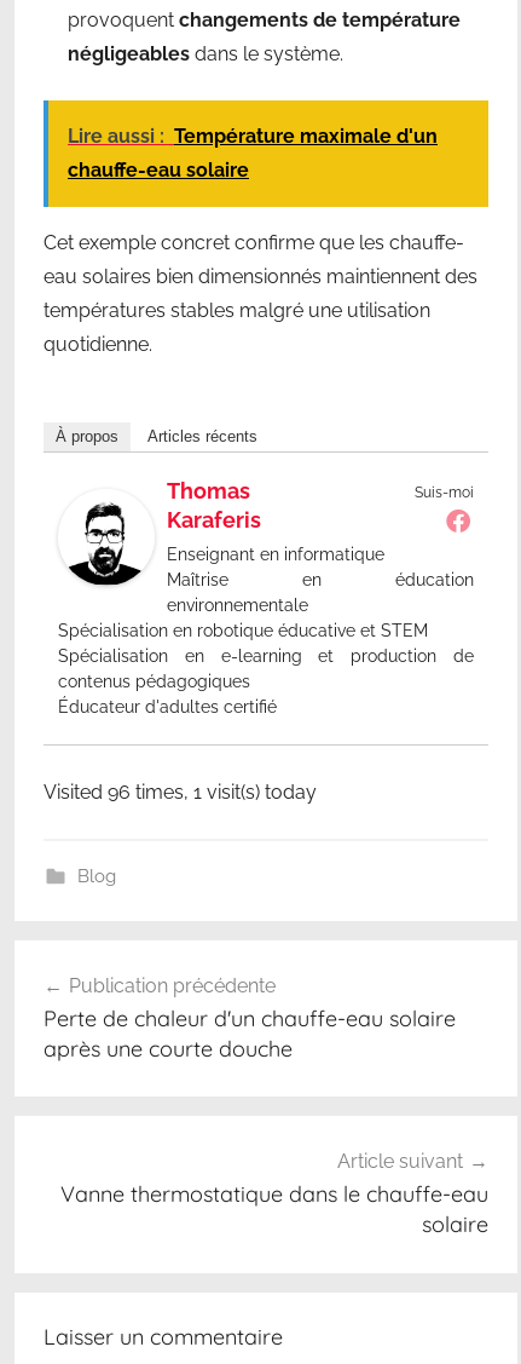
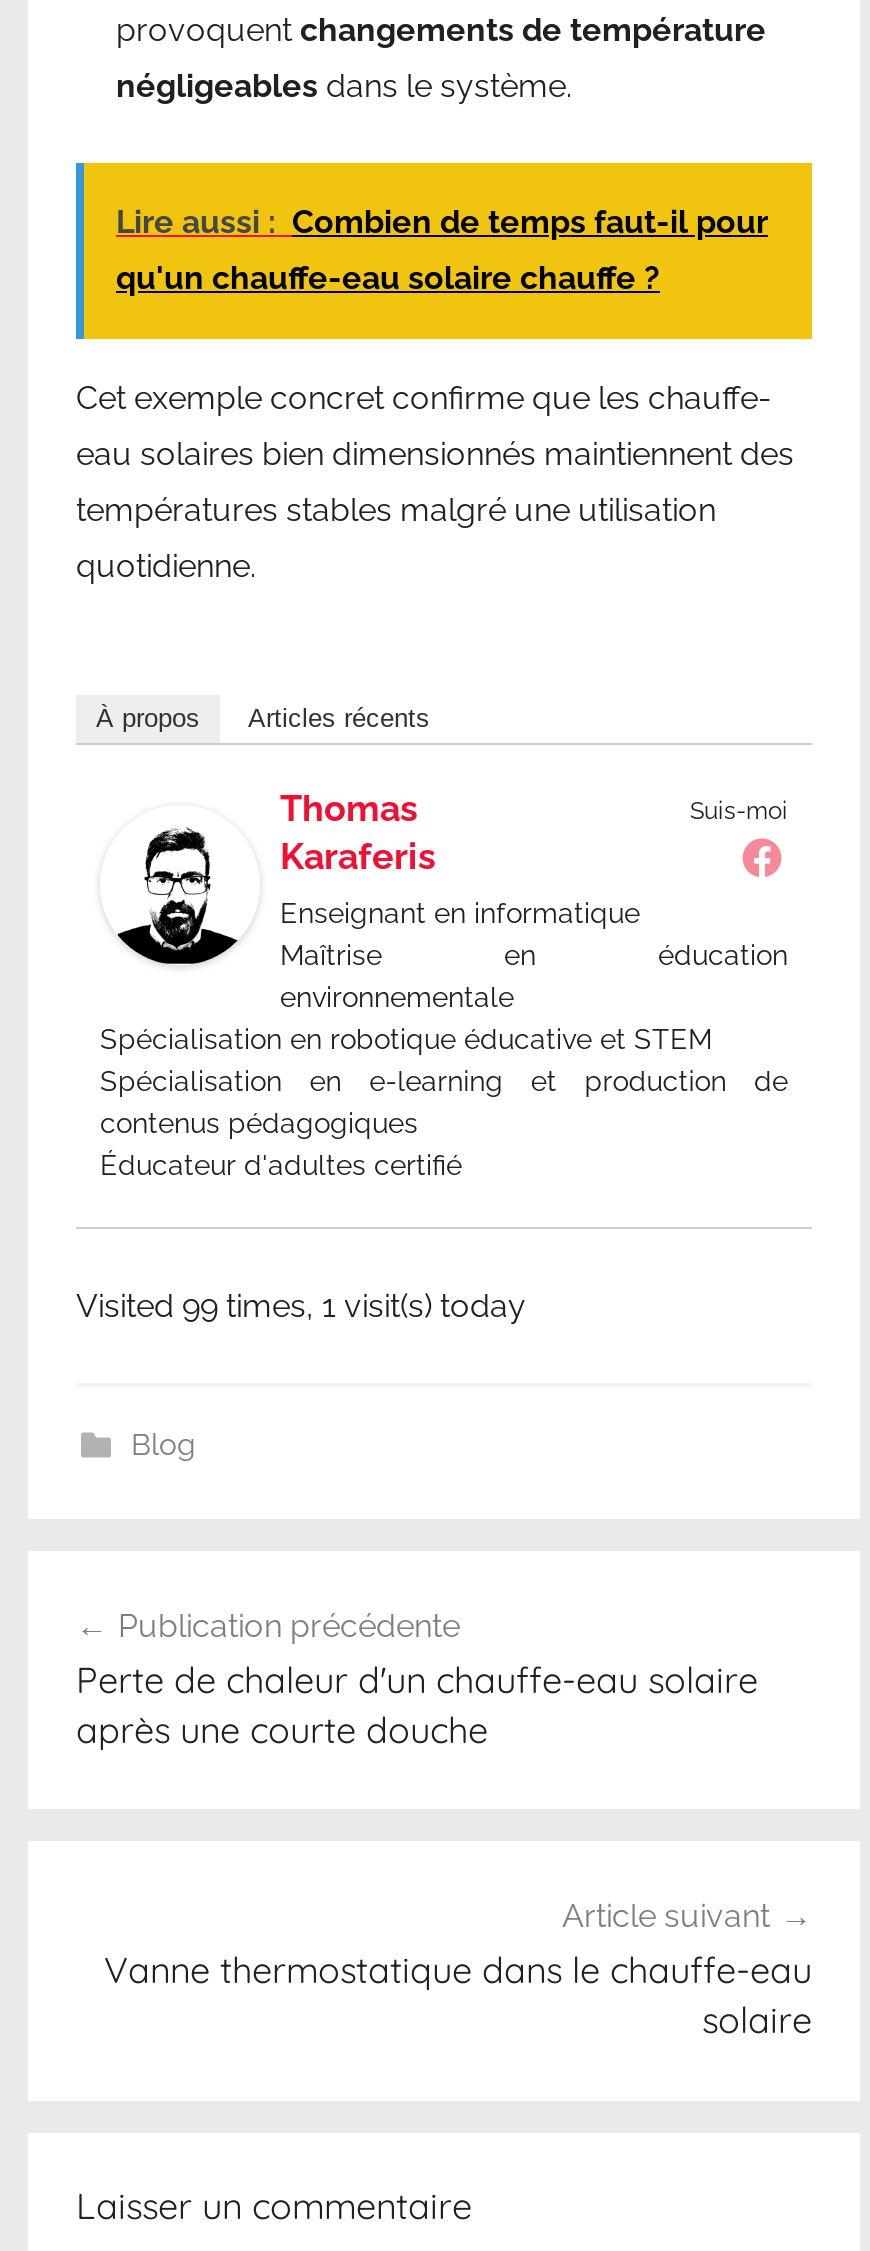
- Lire aussi : Température maximale d'un
+ Lire aussi : Combien de temps faut-il pour

- chauffe-eau solaire
+ qu'un chauffe-eau solaire chauffe ?

- Visited 96 times, 1 visit(s) today
+ Visited 99 times, 1 visit(s) today
